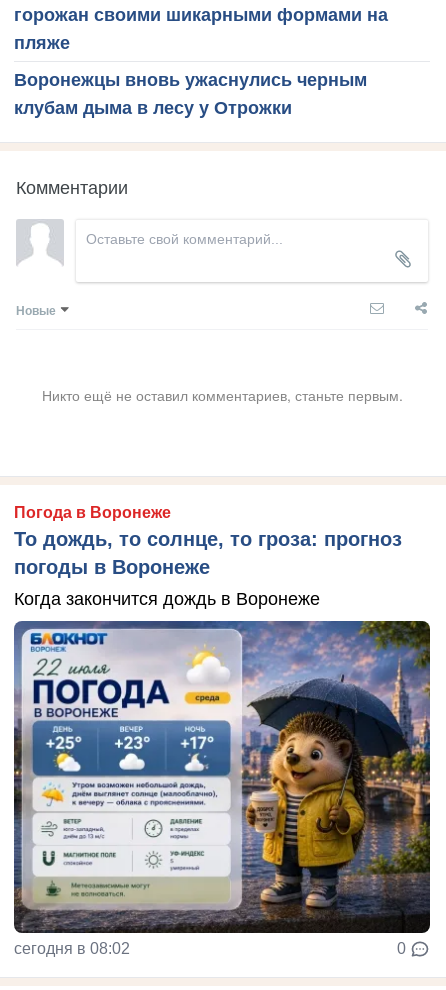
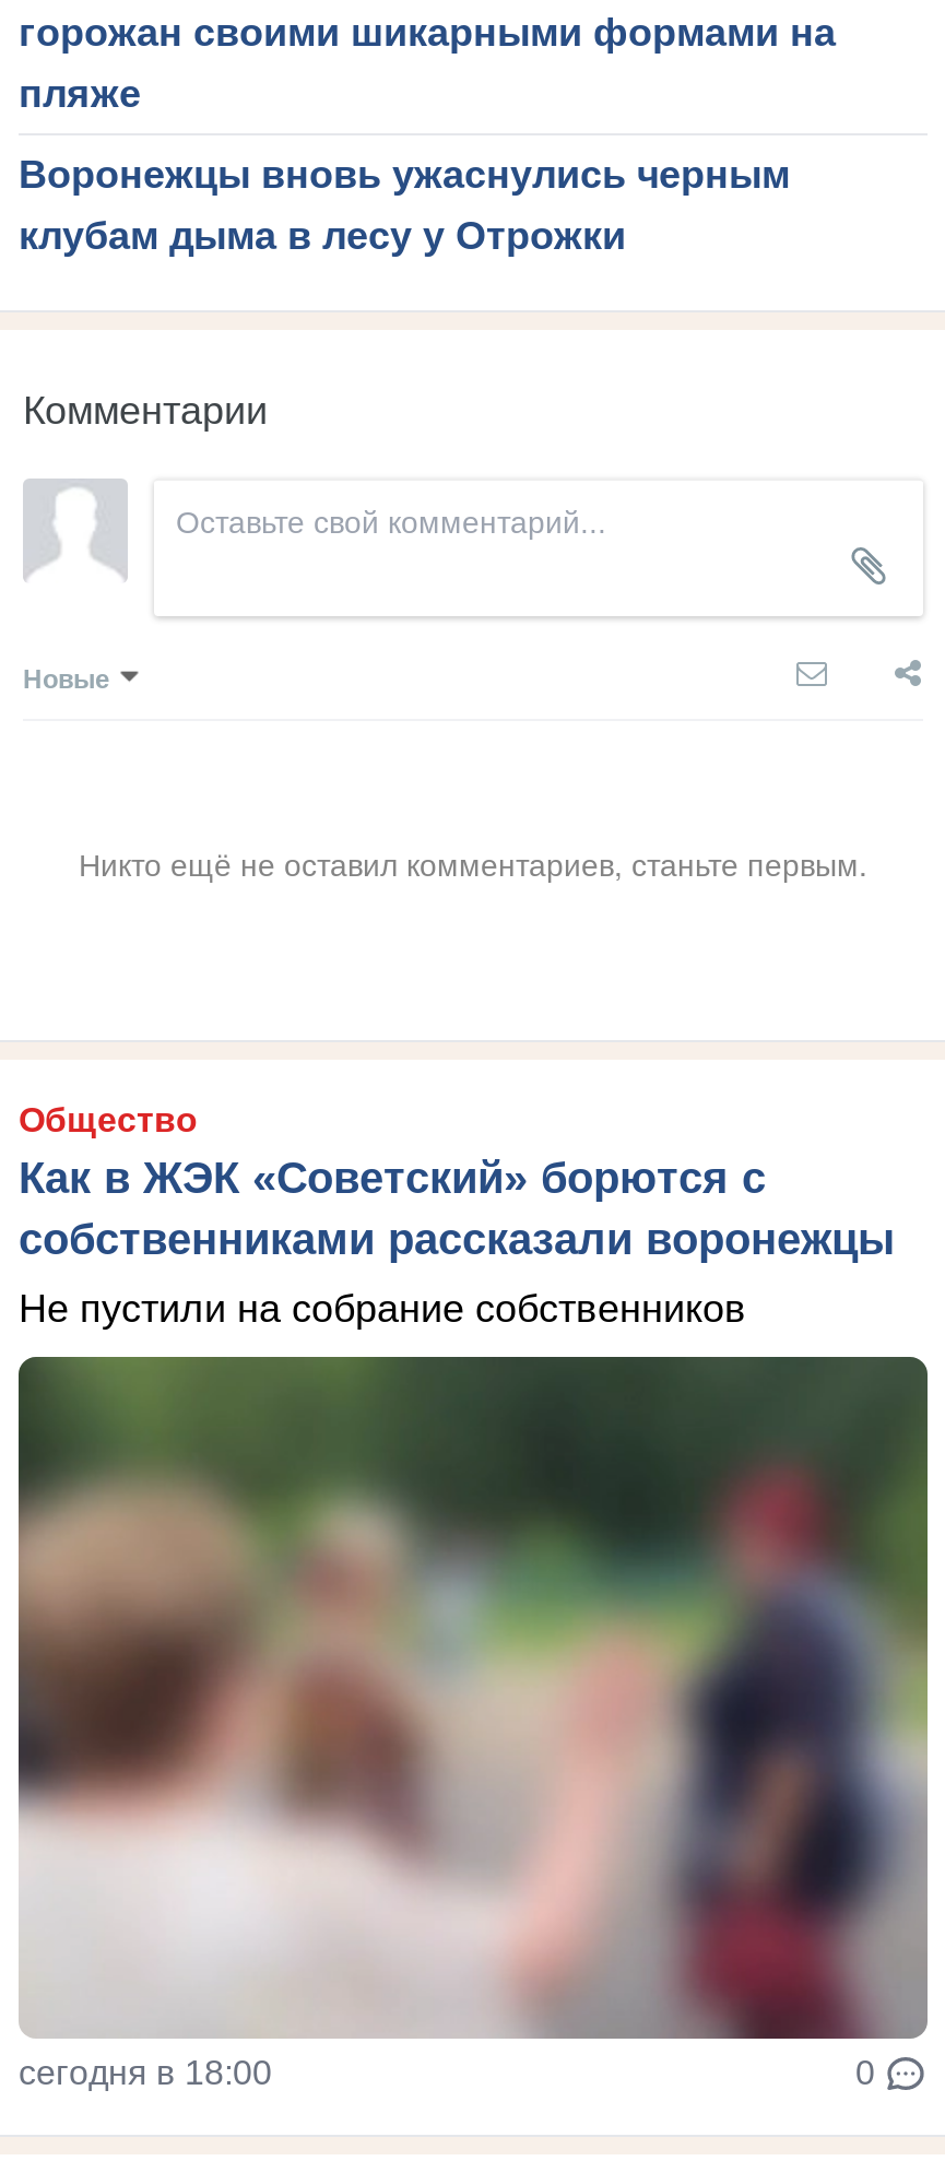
- Погода в Воронеже
- То дождь, то солнце, то гроза: прогноз
- погоды в Воронеже
+ Общество
+ Как в ЖЭК «Советский» борются с
+ собственниками рассказали воронежцы

- Когда закончится дождь в Воронеже
+ Не пустили на собрание собственников

- [image]
- сегодня в 08:02
+ [image]
+ сегодня в 18:00
